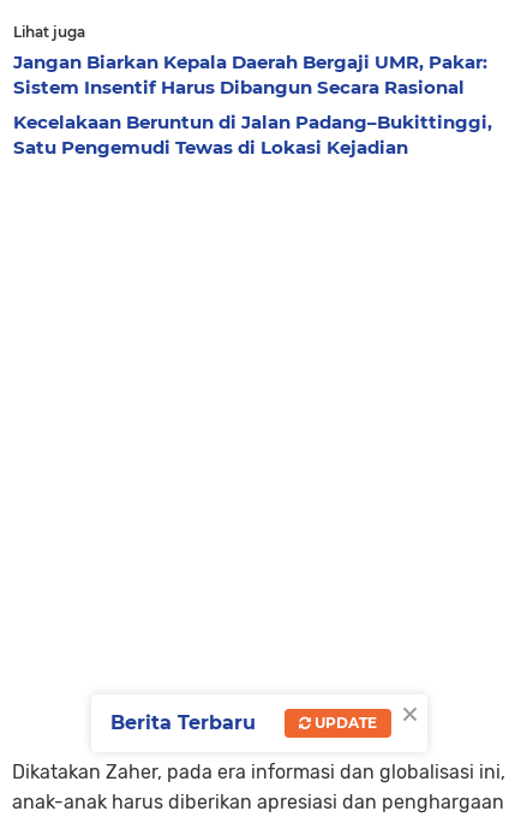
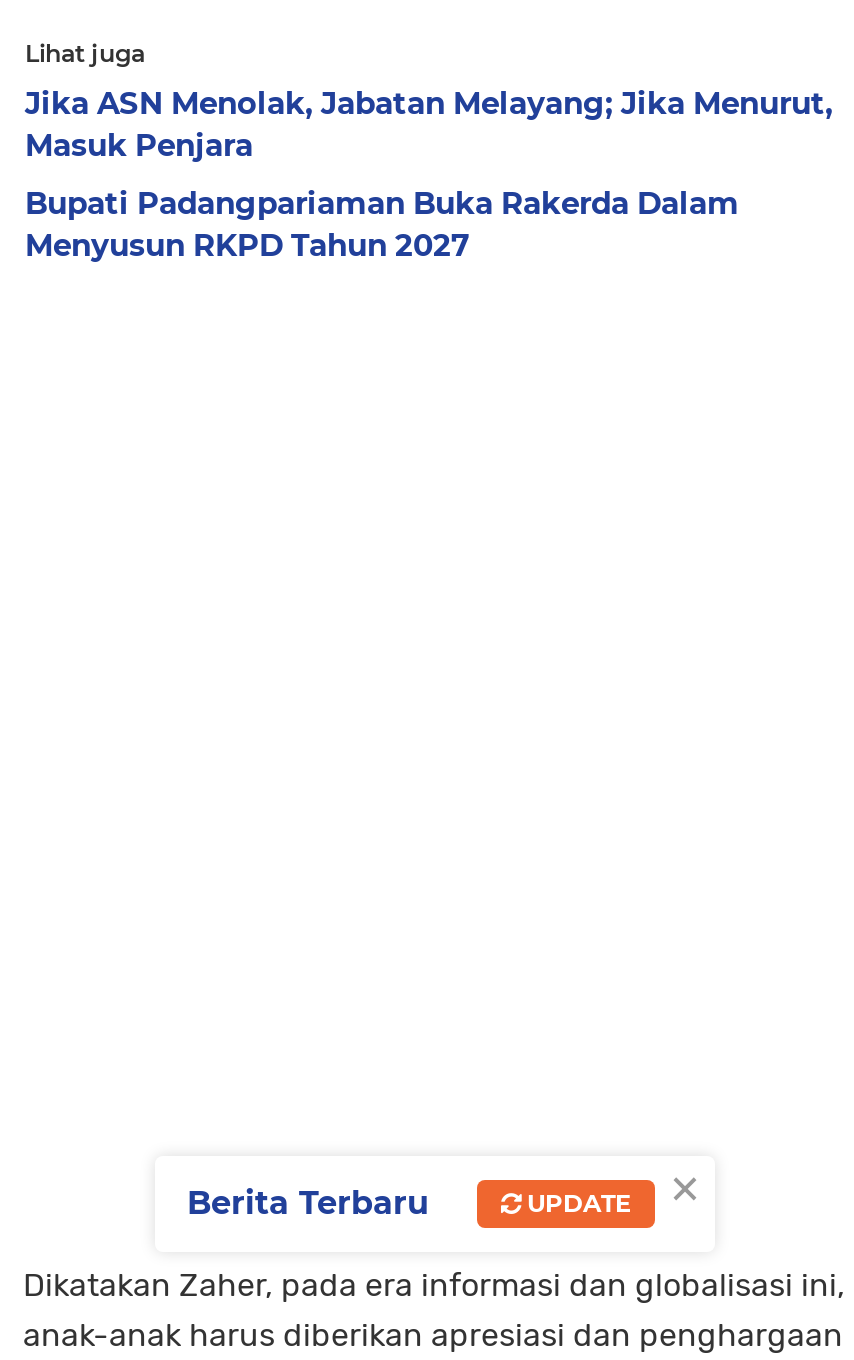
- Jangan Biarkan Kepala Daerah Bergaji UMR, Pakar:
- Sistem Insentif Harus Dibangun Secara Rasional
+ Jika ASN Menolak, Jabatan Melayang; Jika Menurut,
+ Masuk Penjara

- Kecelakaan Beruntun di Jalan Padang–Bukittinggi,
- Satu Pengemudi Tewas di Lokasi Kejadian
+ Bupati Padangpariaman Buka Rakerda Dalam
+ Menyusun RKPD Tahun 2027
